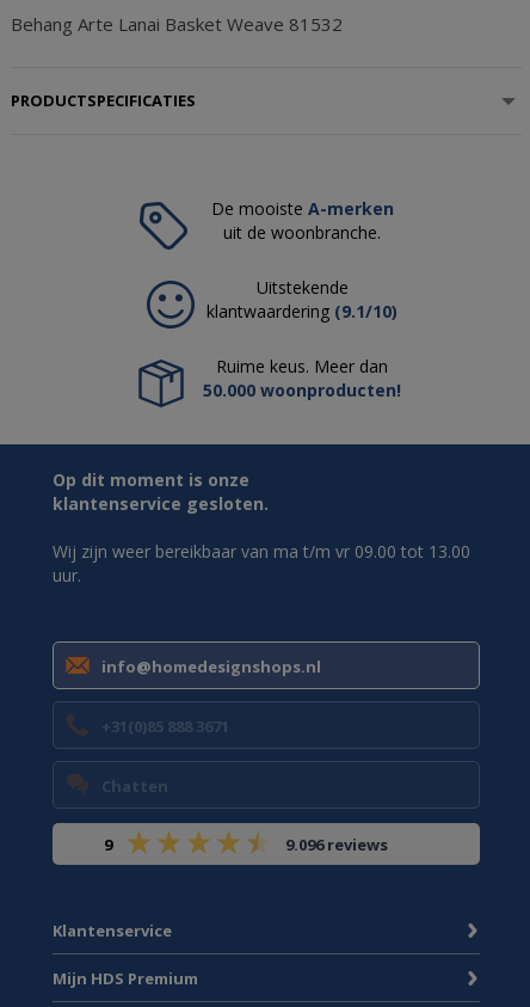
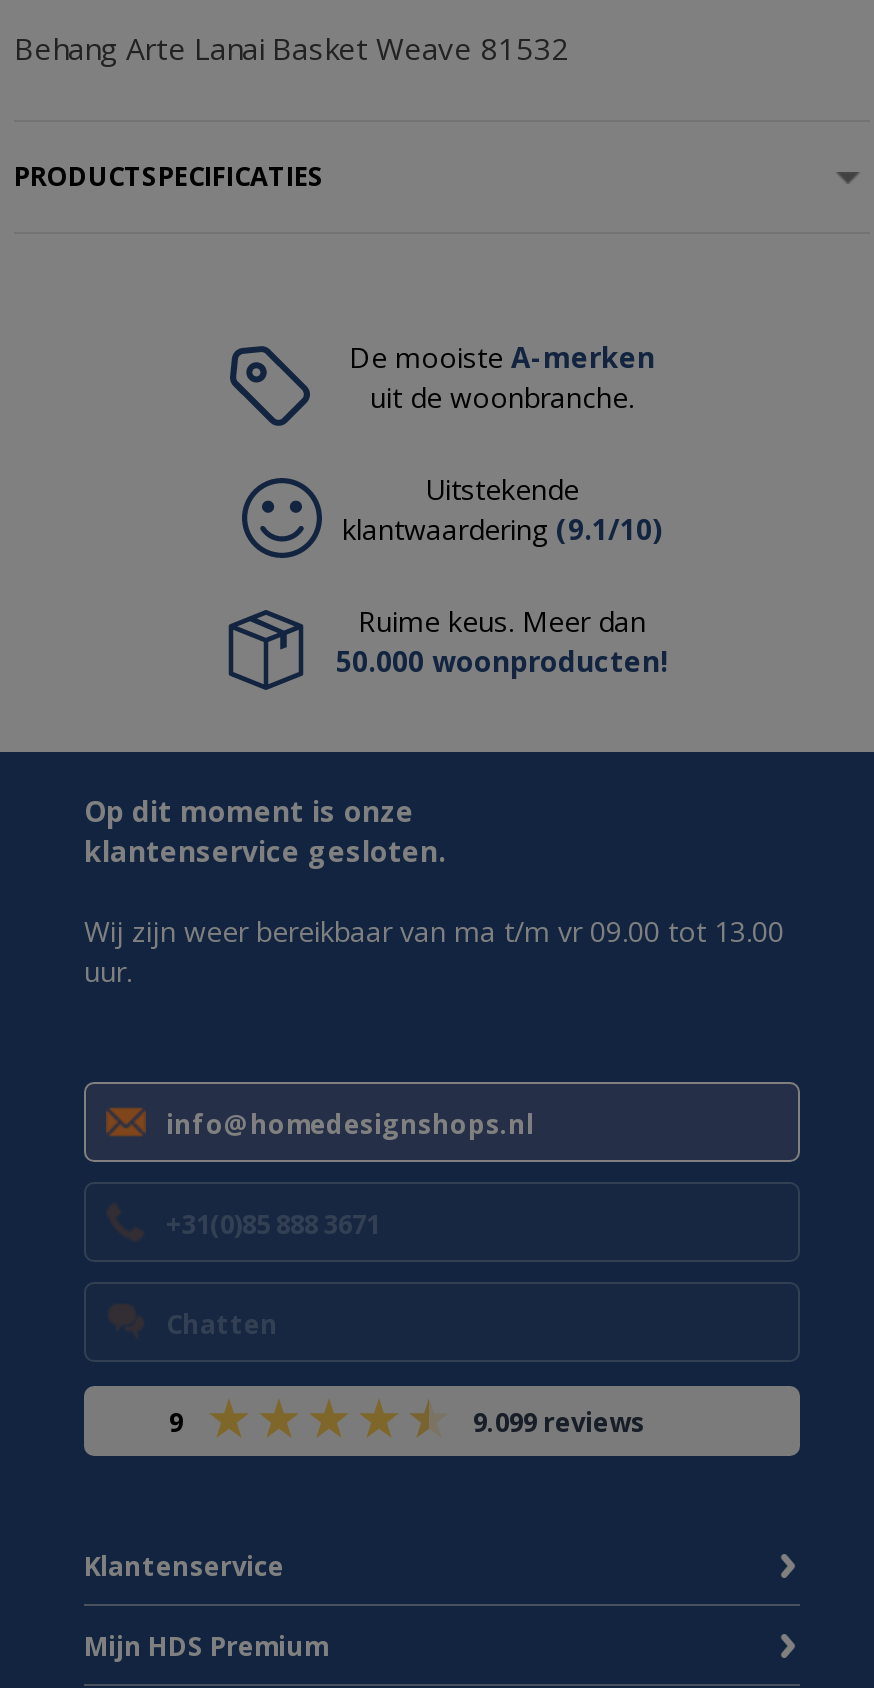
- 9.096 reviews
+ 9.099 reviews
